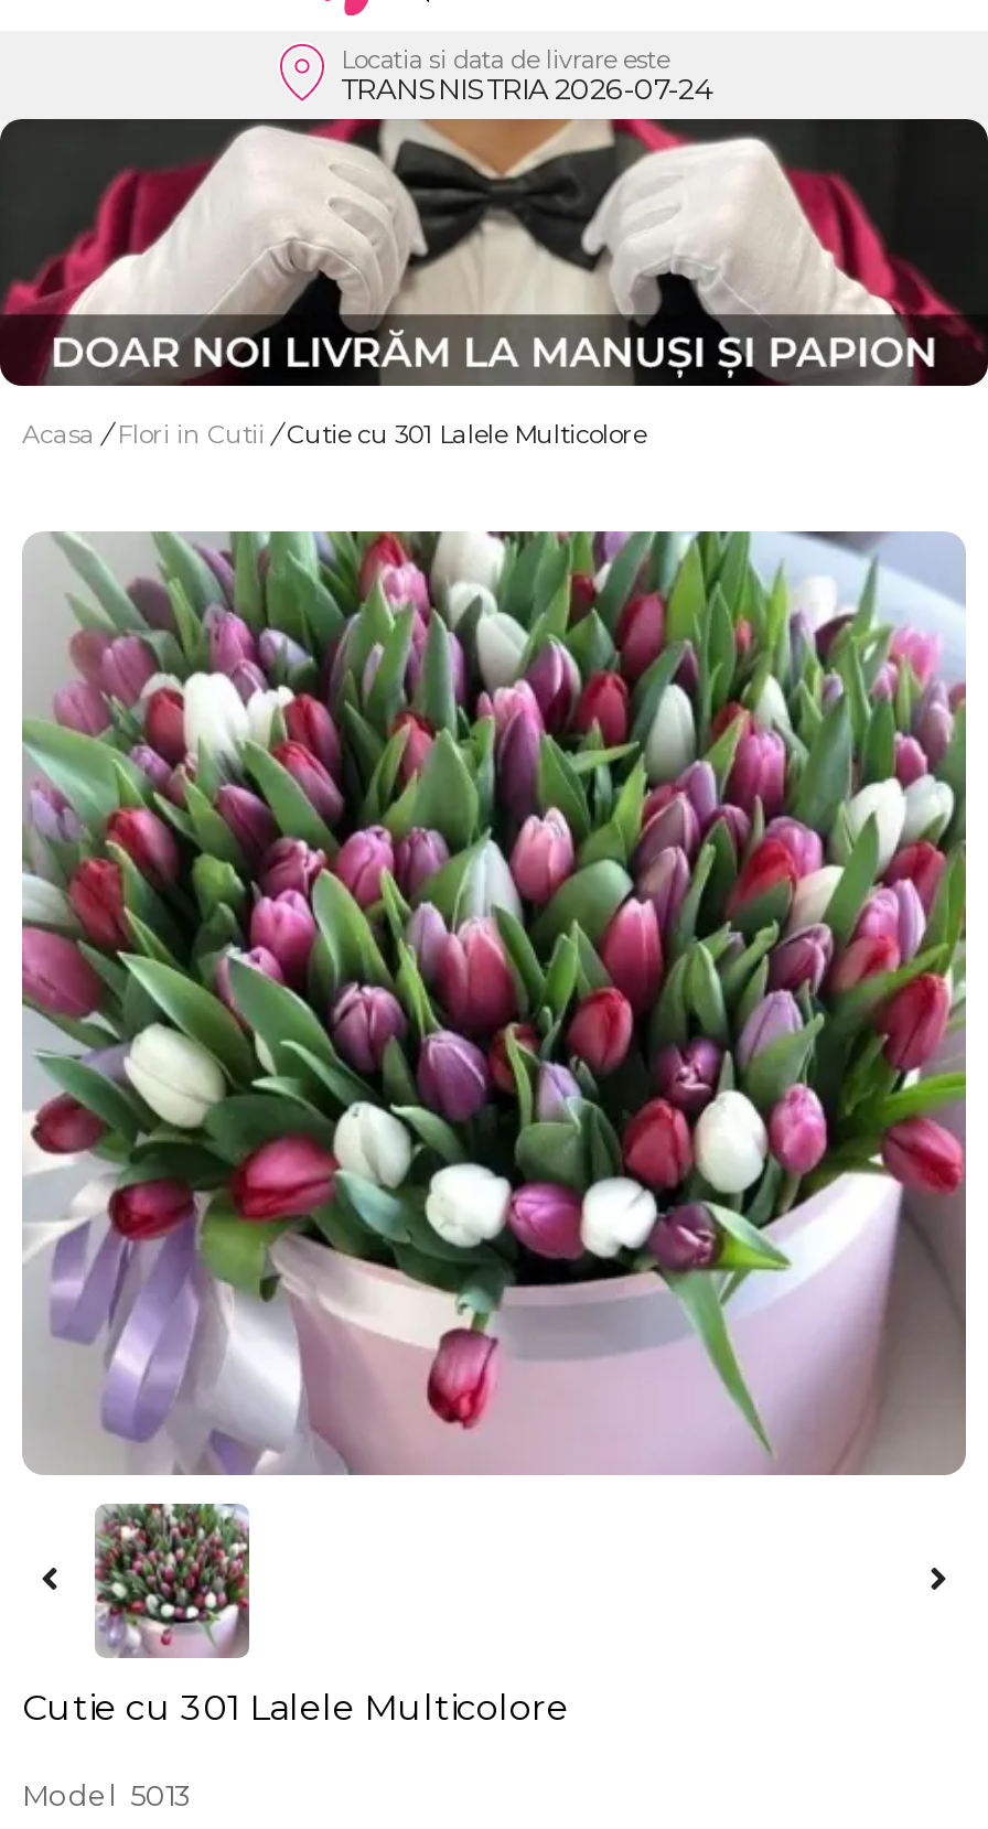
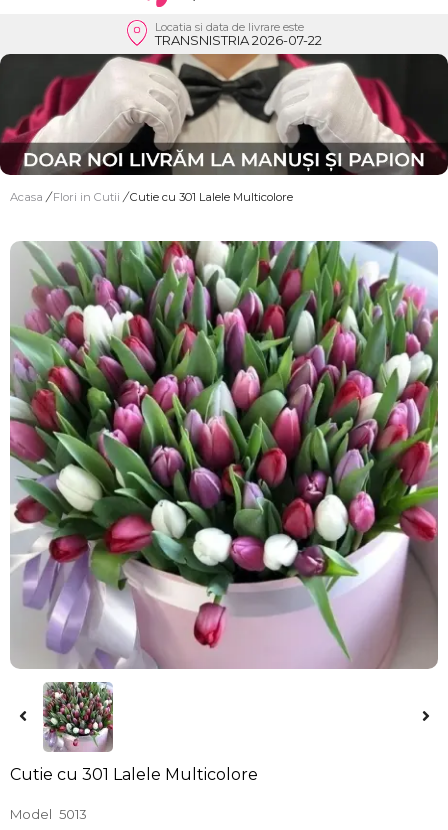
- TRANSNISTRIA 2026-07-24
+ TRANSNISTRIA 2026-07-22
